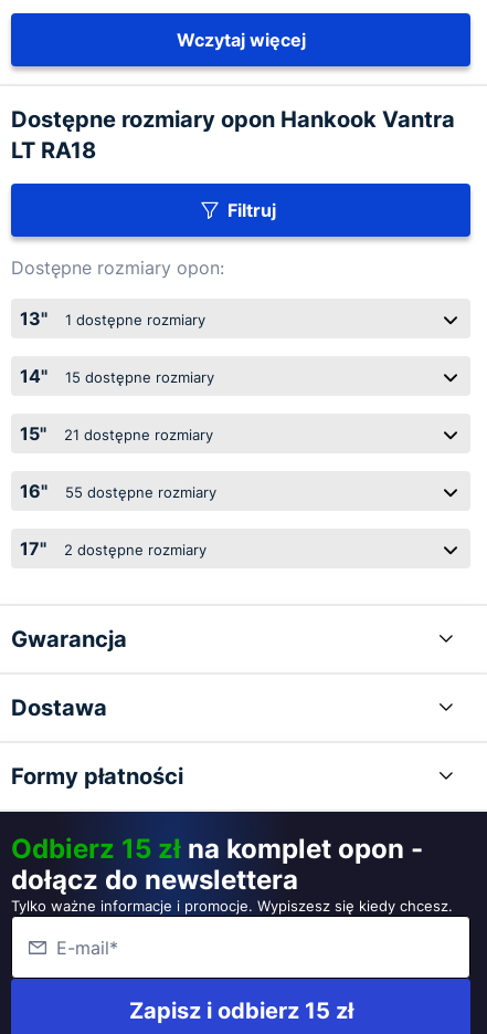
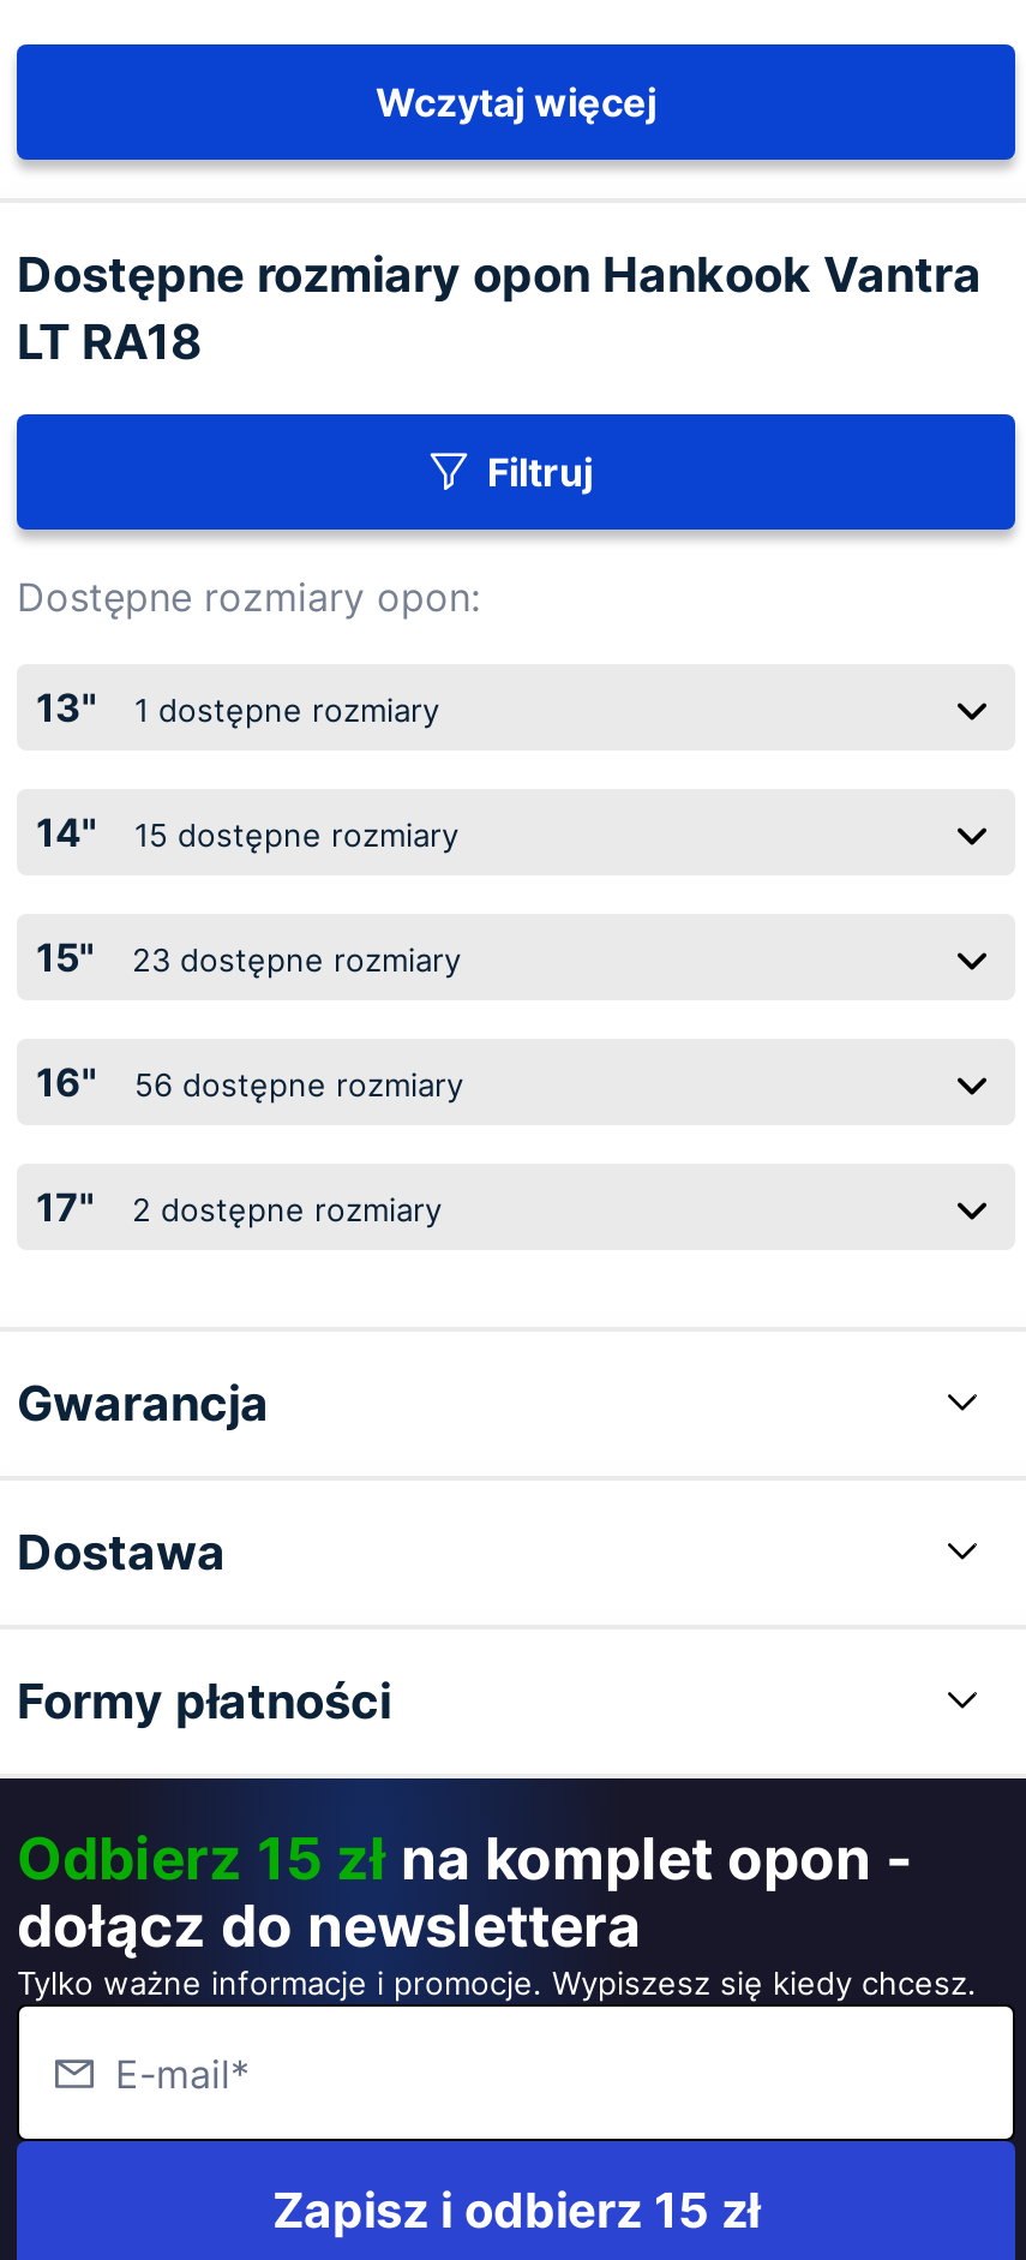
- 21 dostępne rozmiary
+ 23 dostępne rozmiary

- 55 dostępne rozmiary
+ 56 dostępne rozmiary
